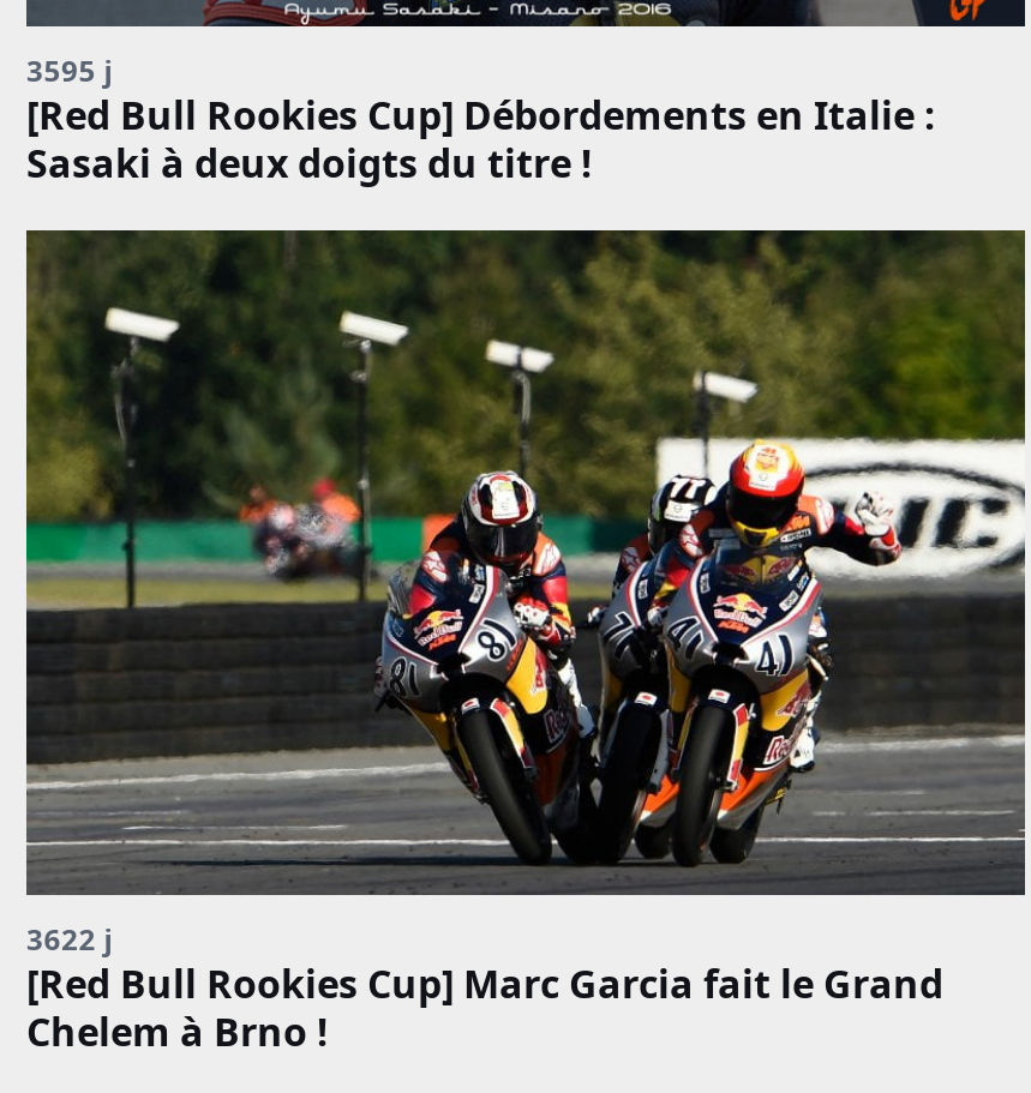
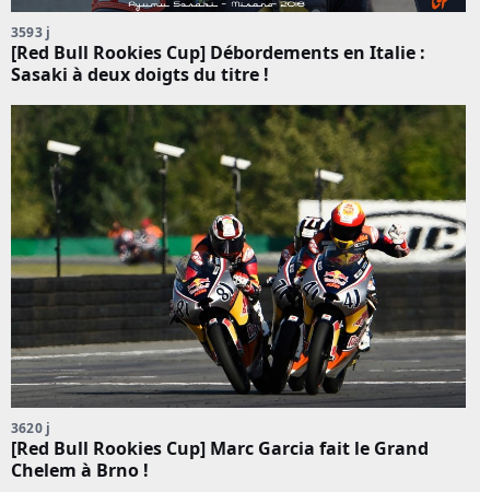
- 3595 j
+ 3593 j

- 3622 j
+ 3620 j
